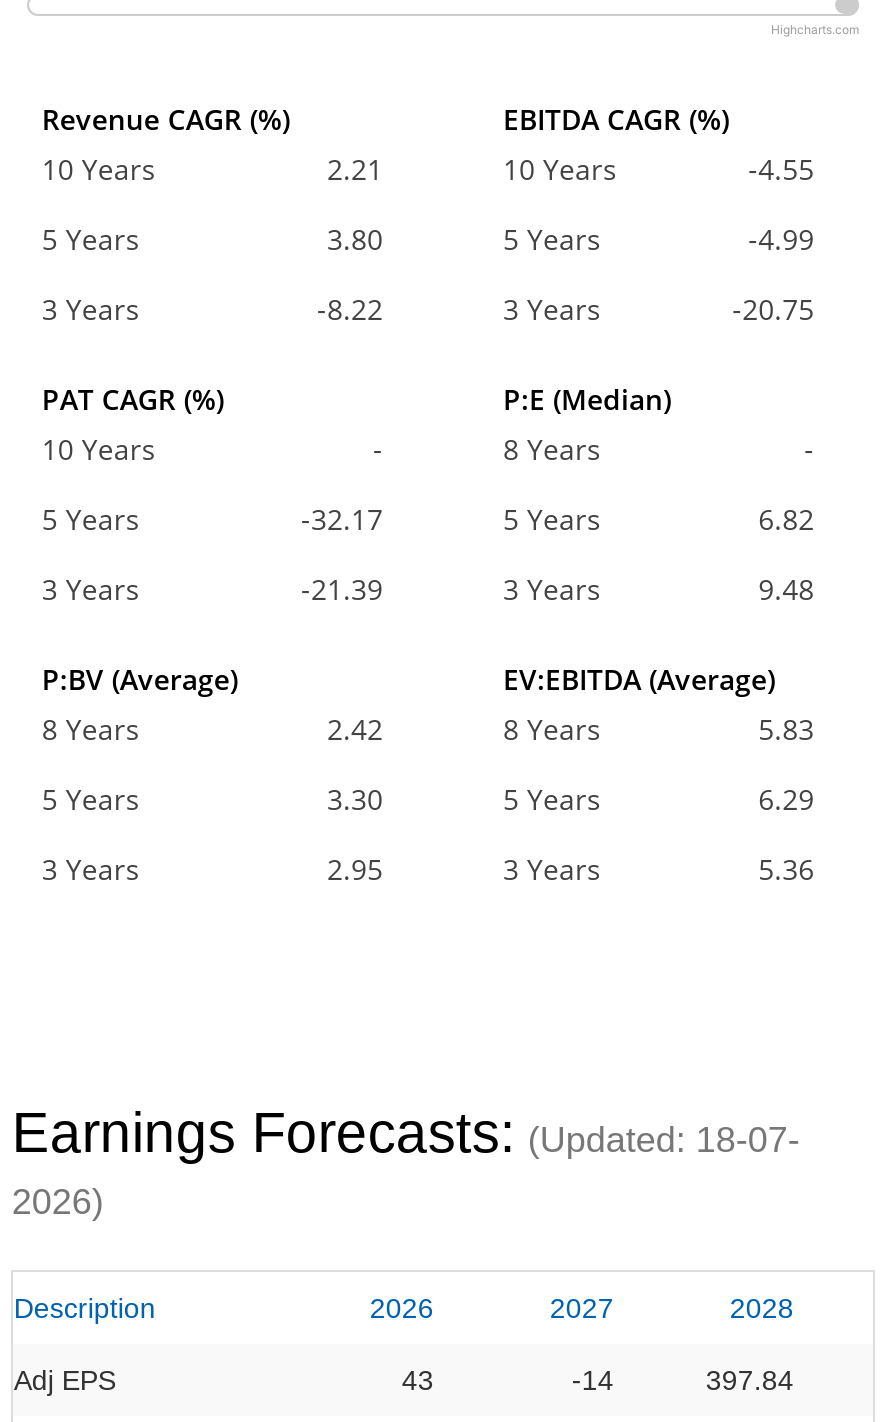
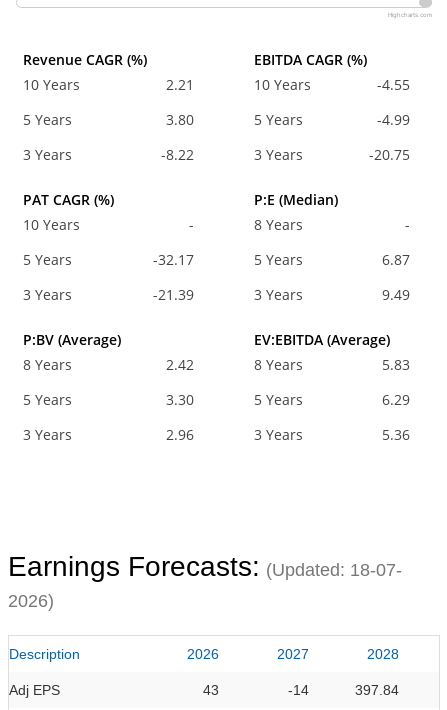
- 6.82
+ 6.87

- 9.48
+ 9.49

- 2.95
+ 2.96
